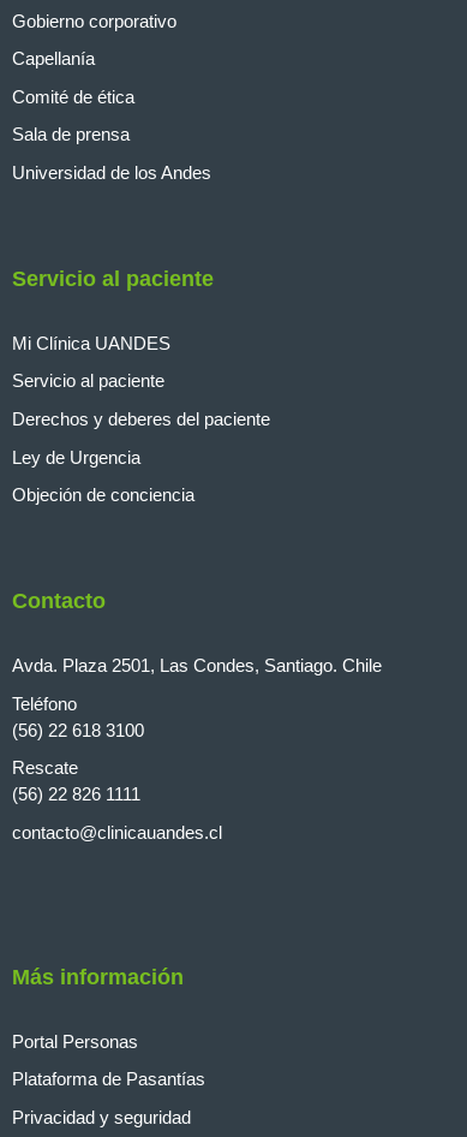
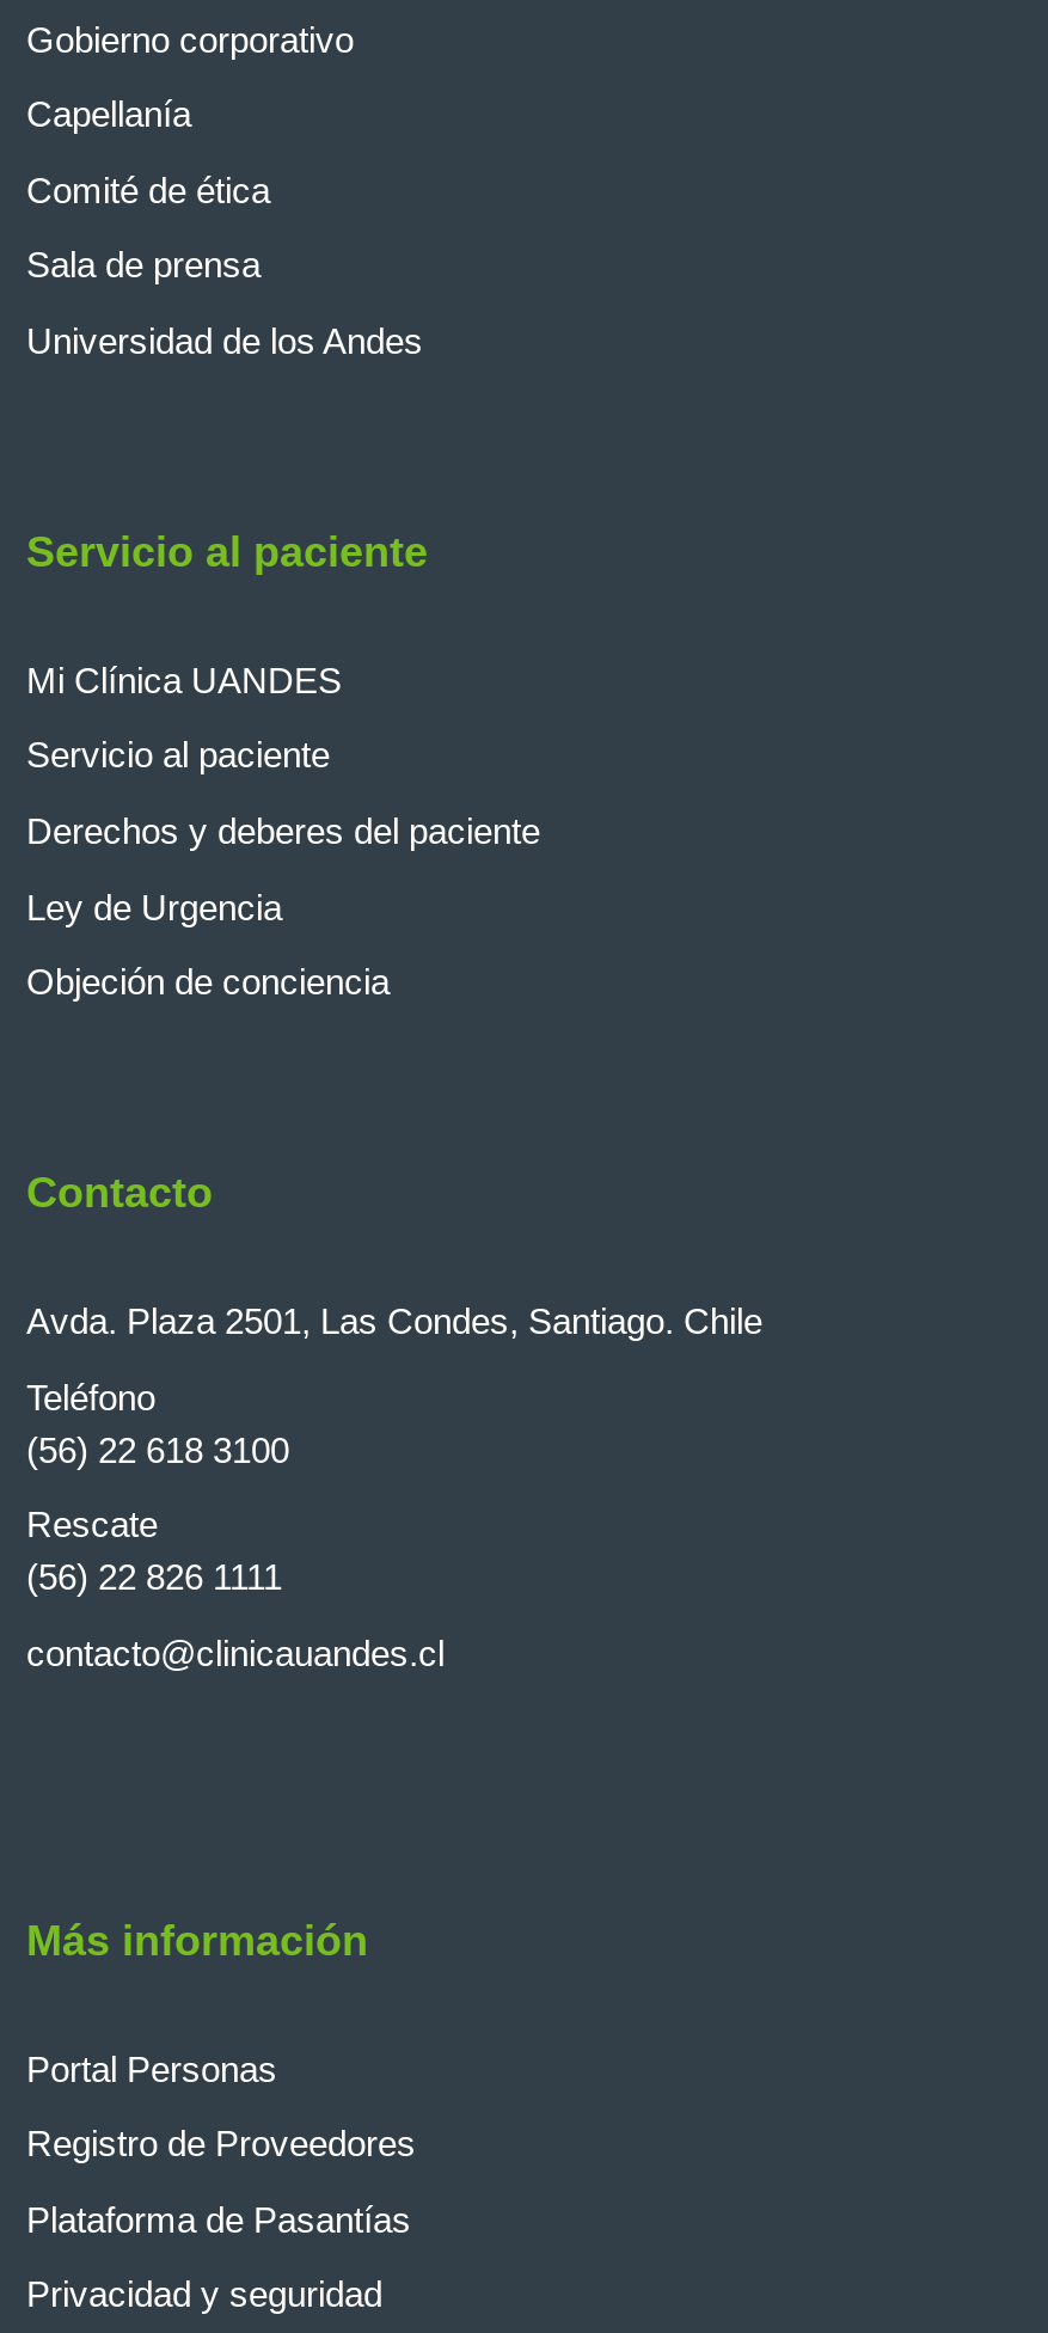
+ Registro de Proveedores
